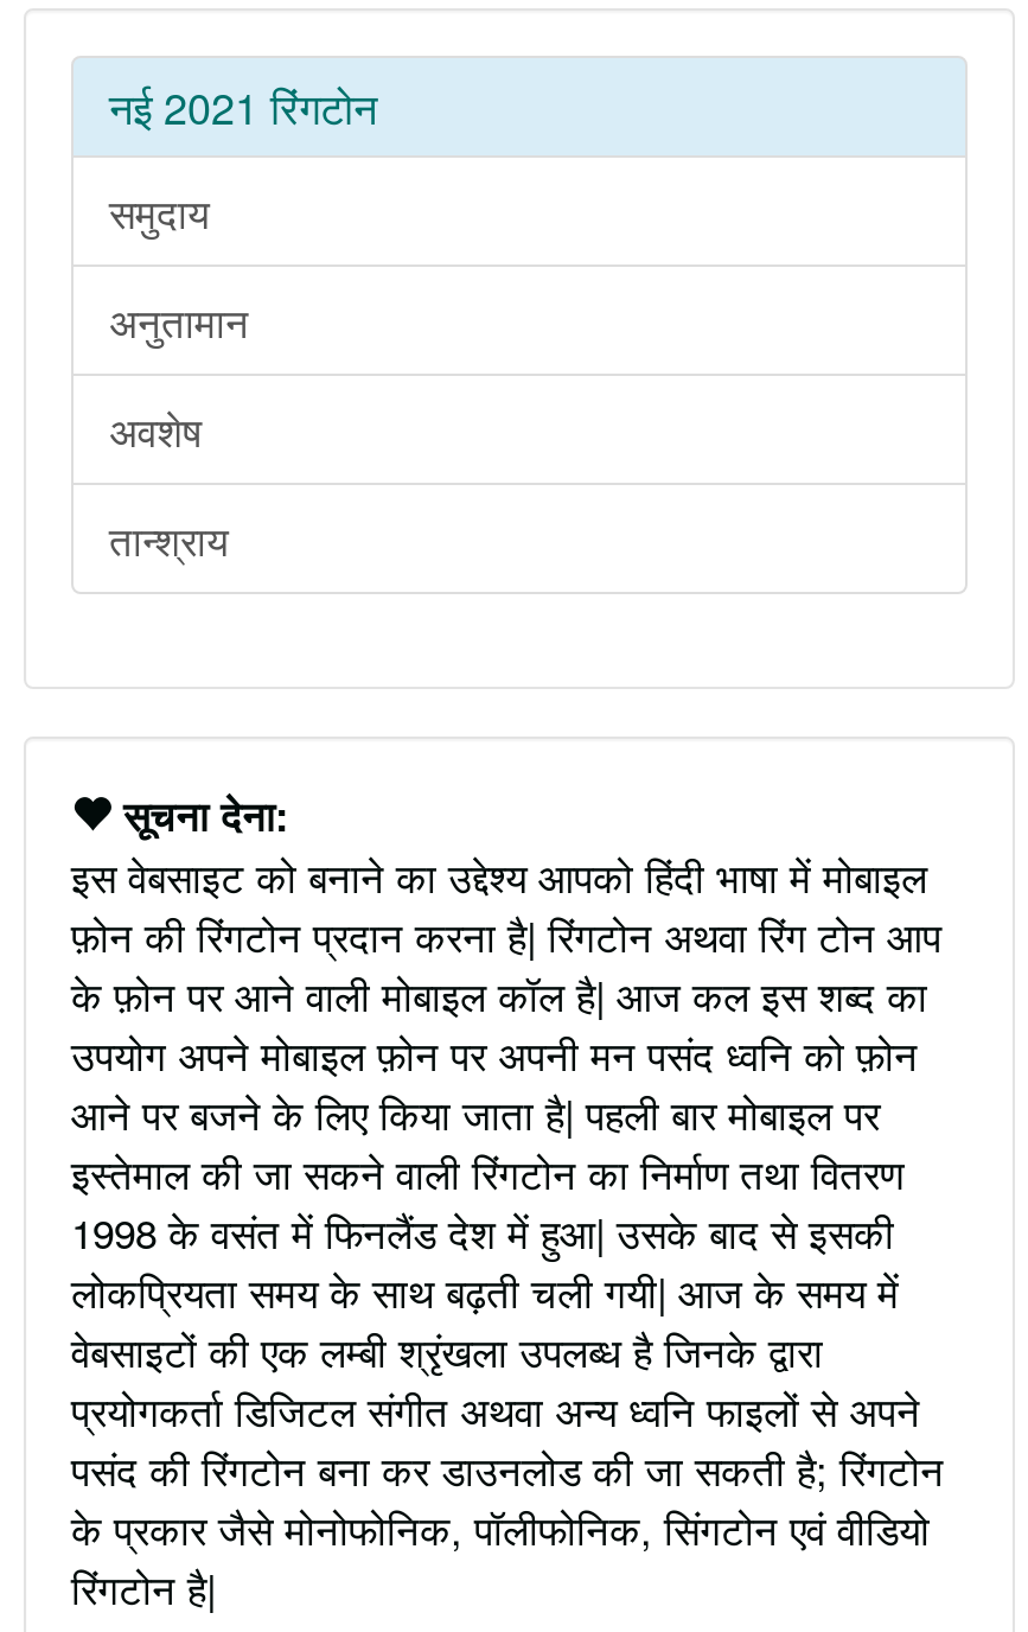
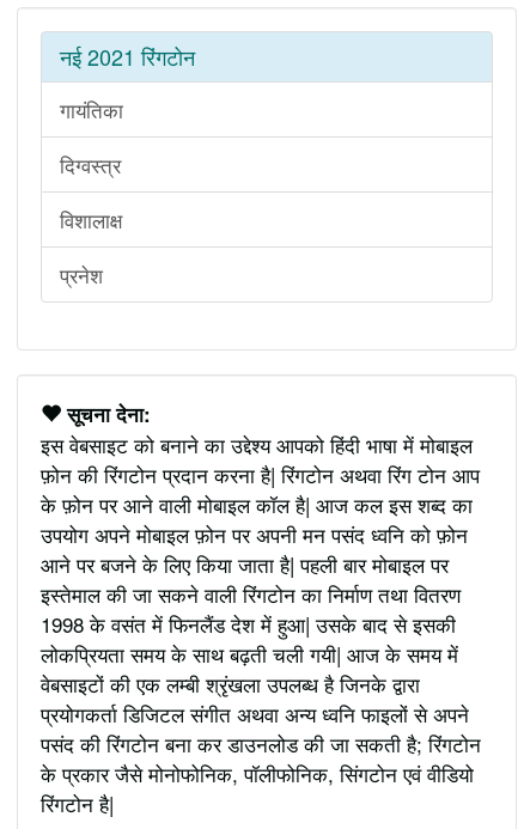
- समुदाय
+ गायंतिका

- अनुतामान
+ दिग्वस्त्र

- अवशेष
+ विशालाक्ष

- तान्श्राय
+ प्रनेश
